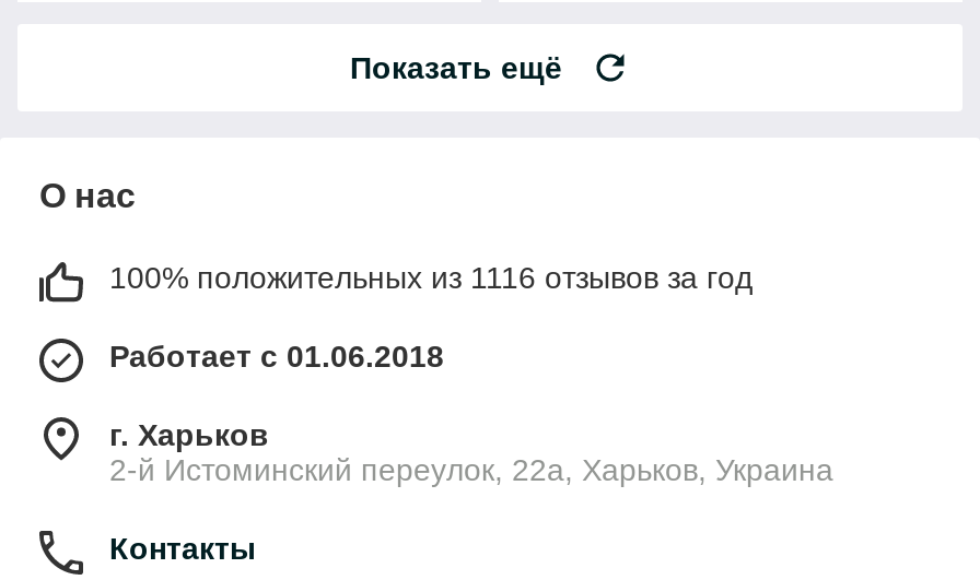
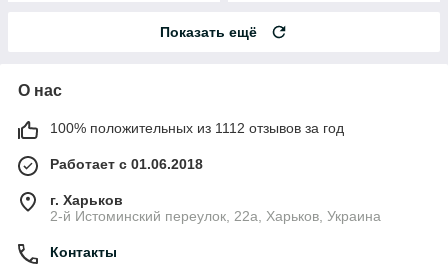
- 100% положительных из 1116 отзывов за год
+ 100% положительных из 1112 отзывов за год
